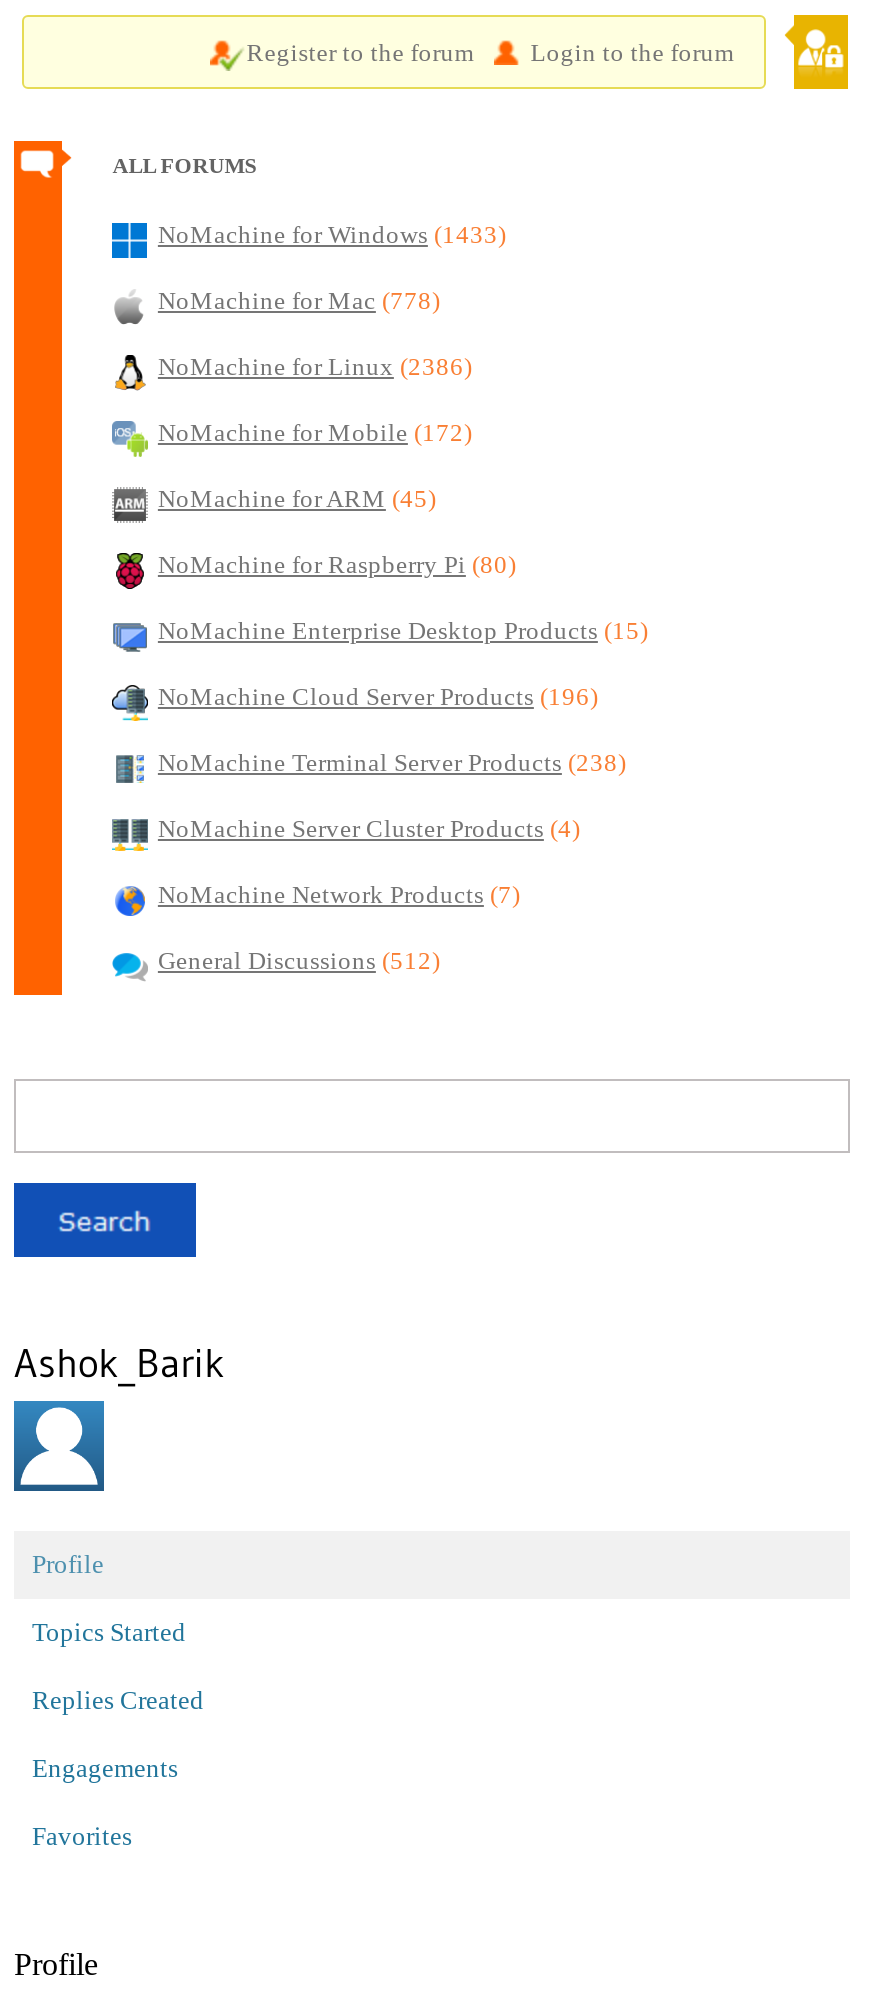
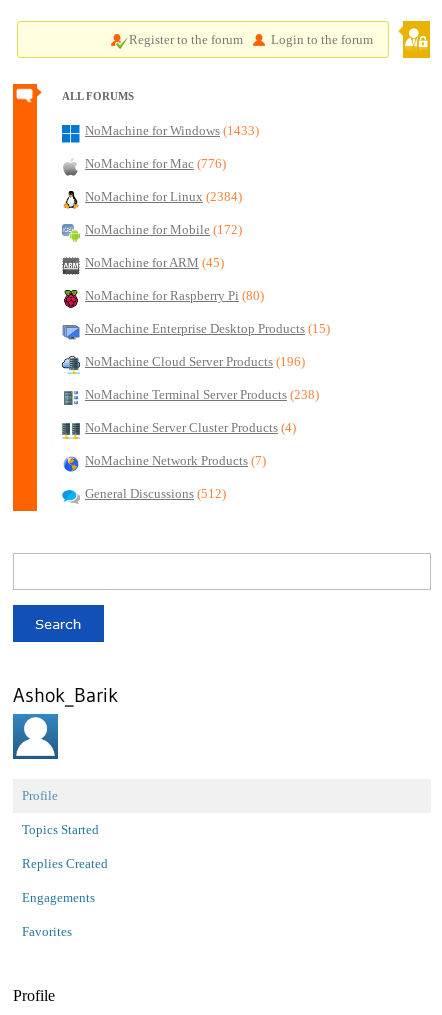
- NoMachine for Mac (778)
+ NoMachine for Mac (776)

- NoMachine for Linux (2386)
+ NoMachine for Linux (2384)
